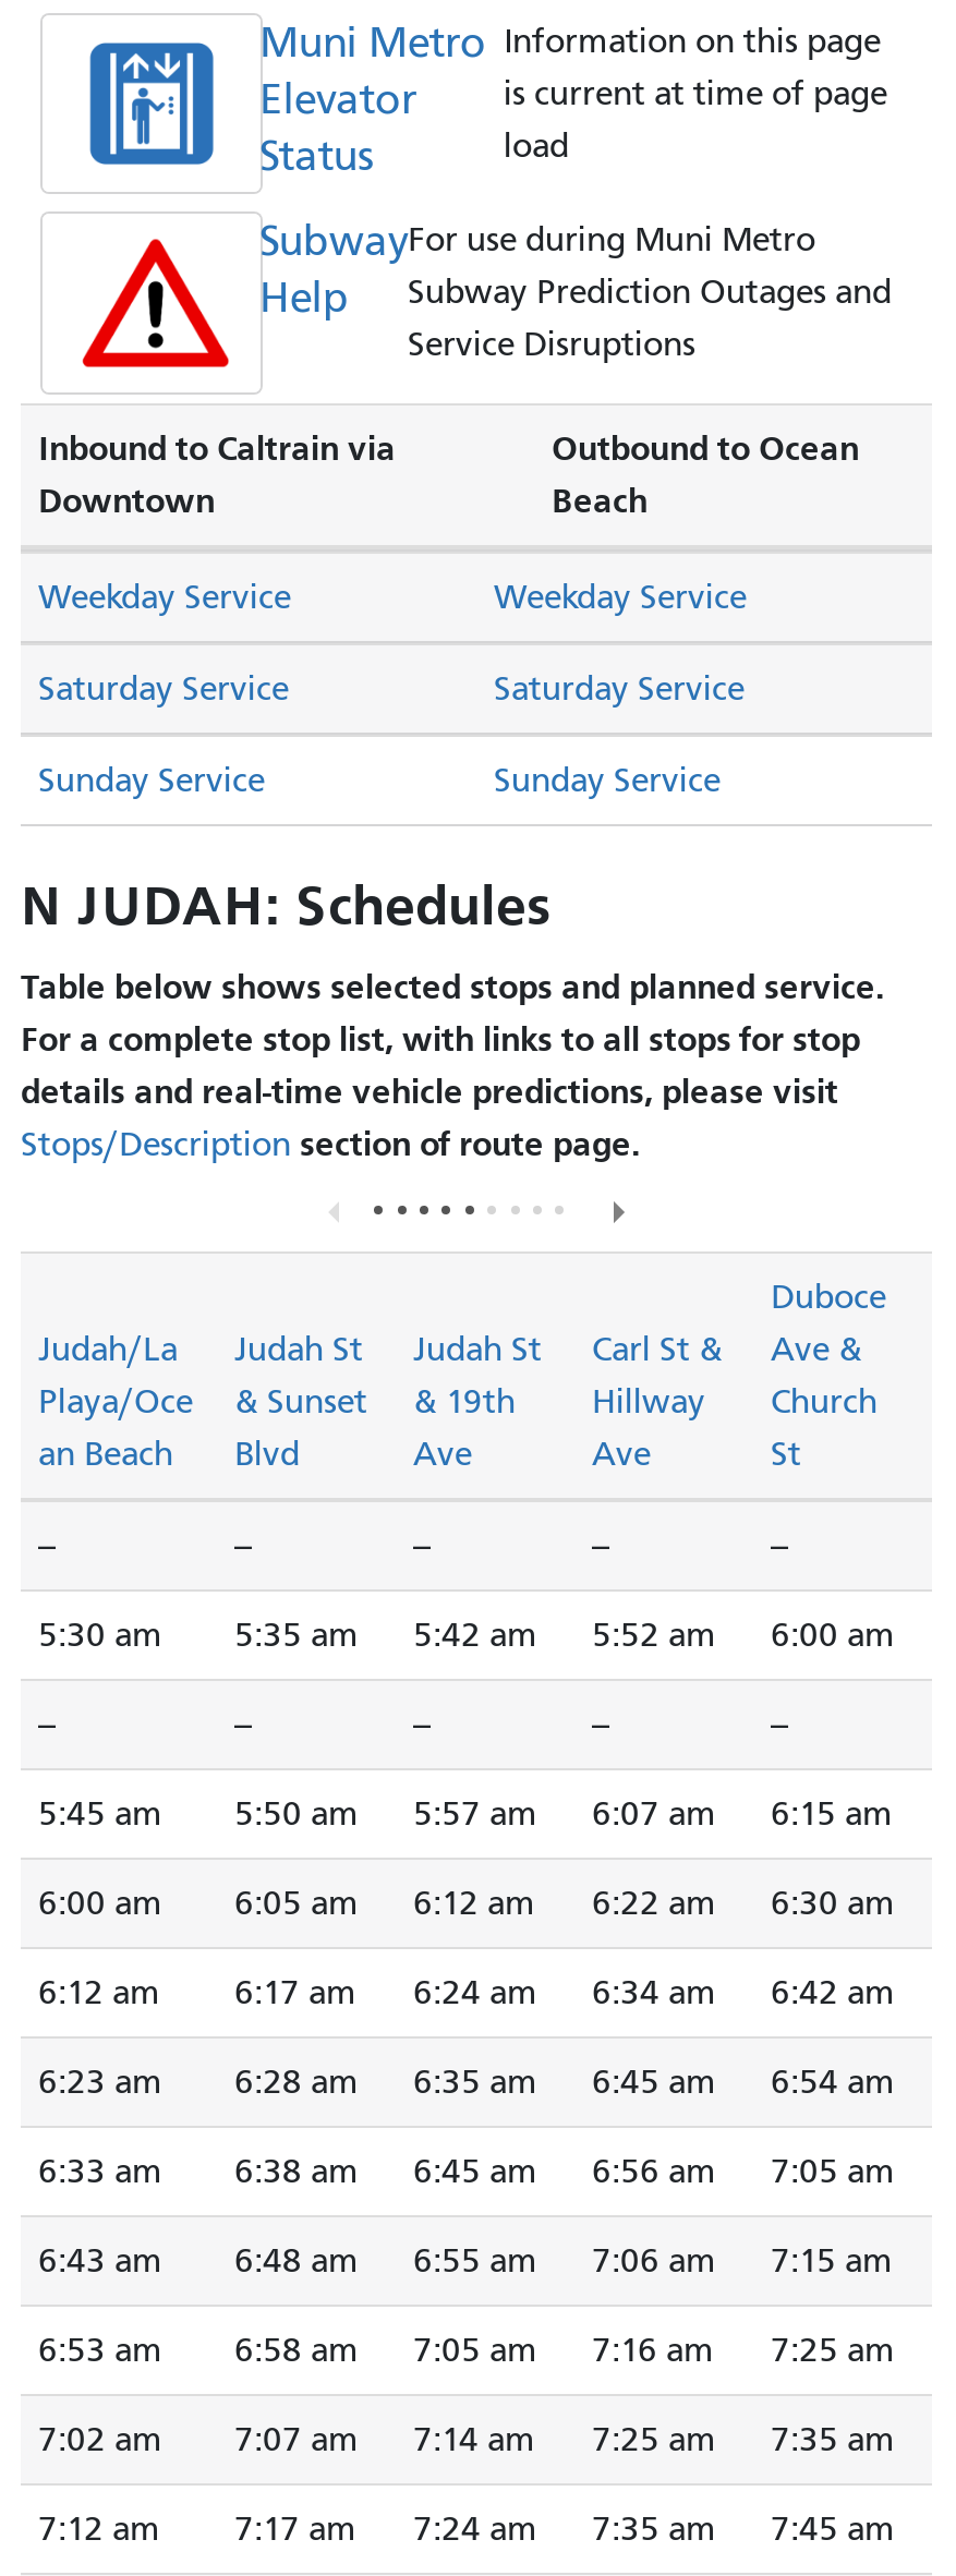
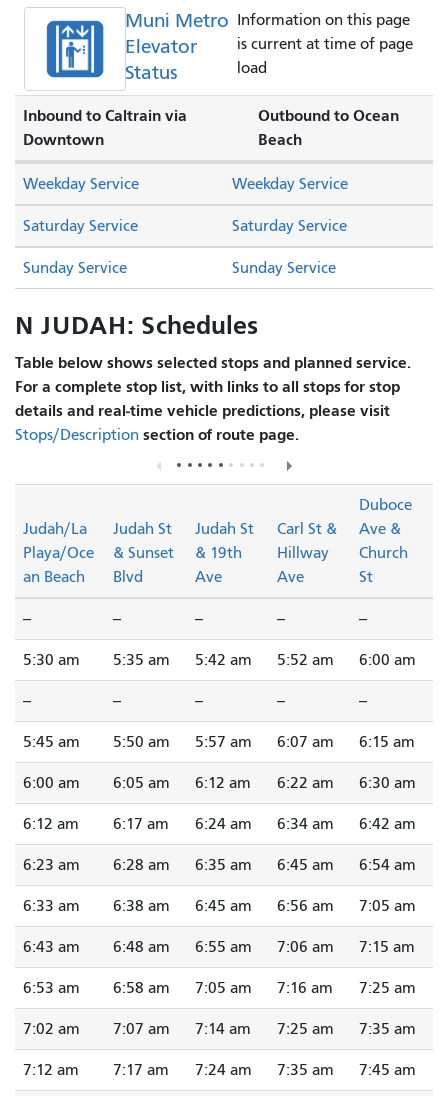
- [image]
- Subway
- Help

- For use during Muni Metro
- Subway Prediction Outages and
- Service Disruptions
